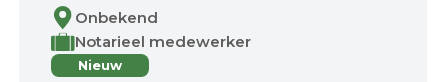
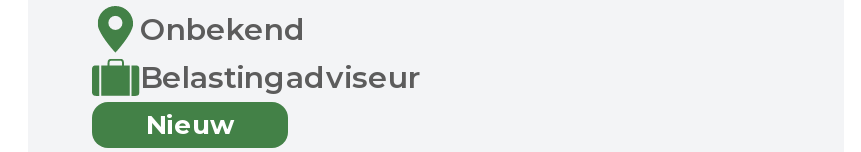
- Notarieel medewerker
+ Belastingadviseur
